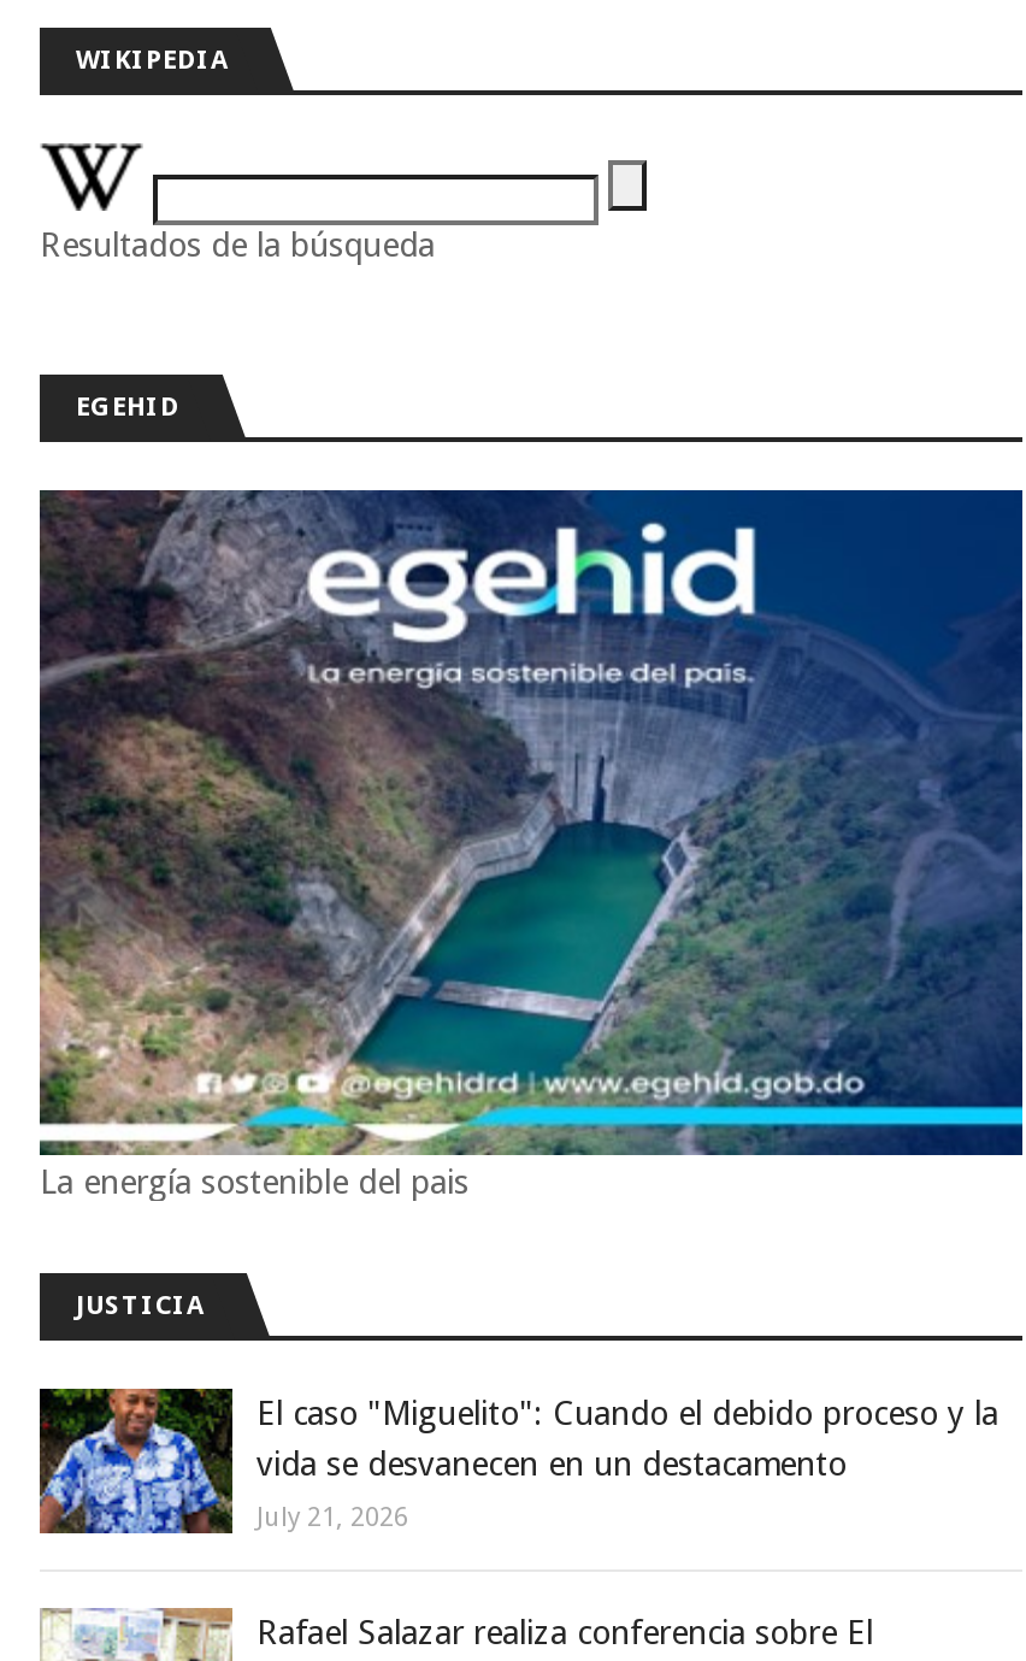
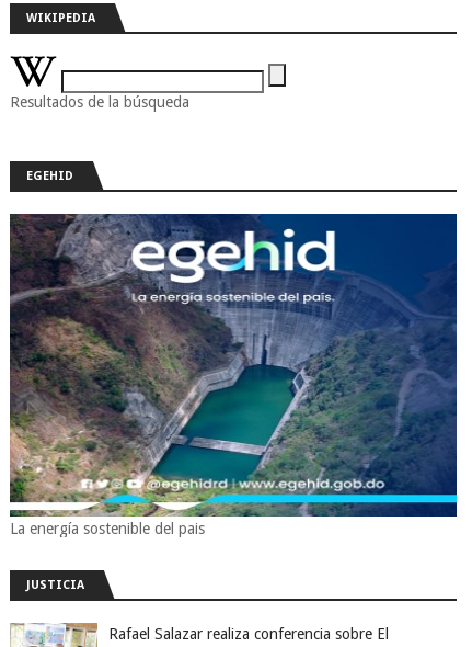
- [image]
- El caso "Miguelito": Cuando el debido proceso y la
- vida se desvanecen en un destacamento
- July 21, 2026
